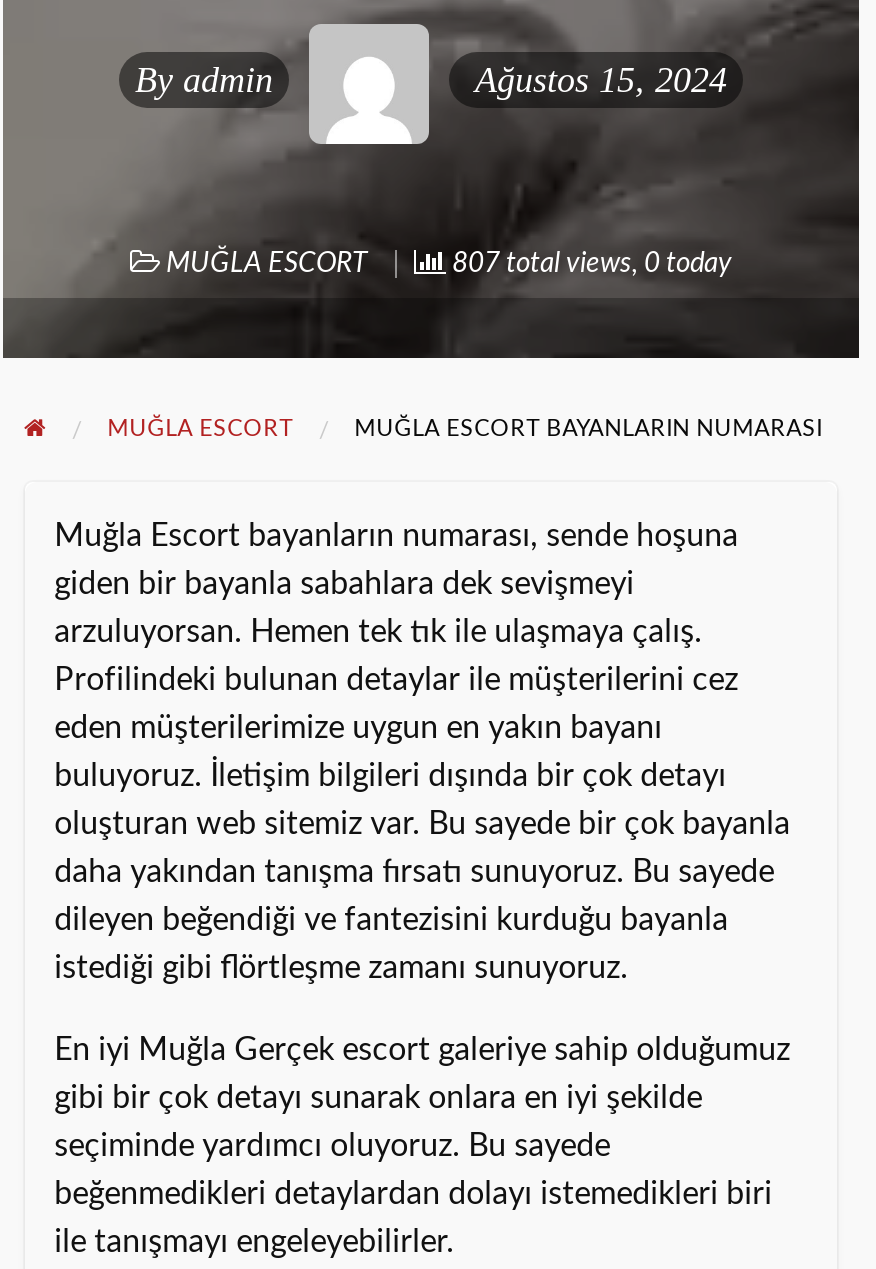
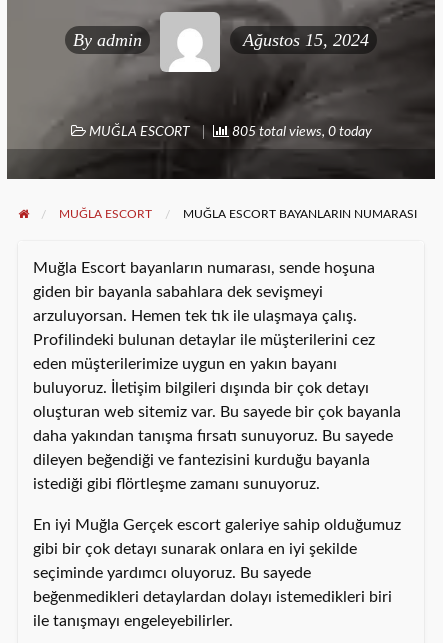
- 807 total views, 0 today
+ 805 total views, 0 today
